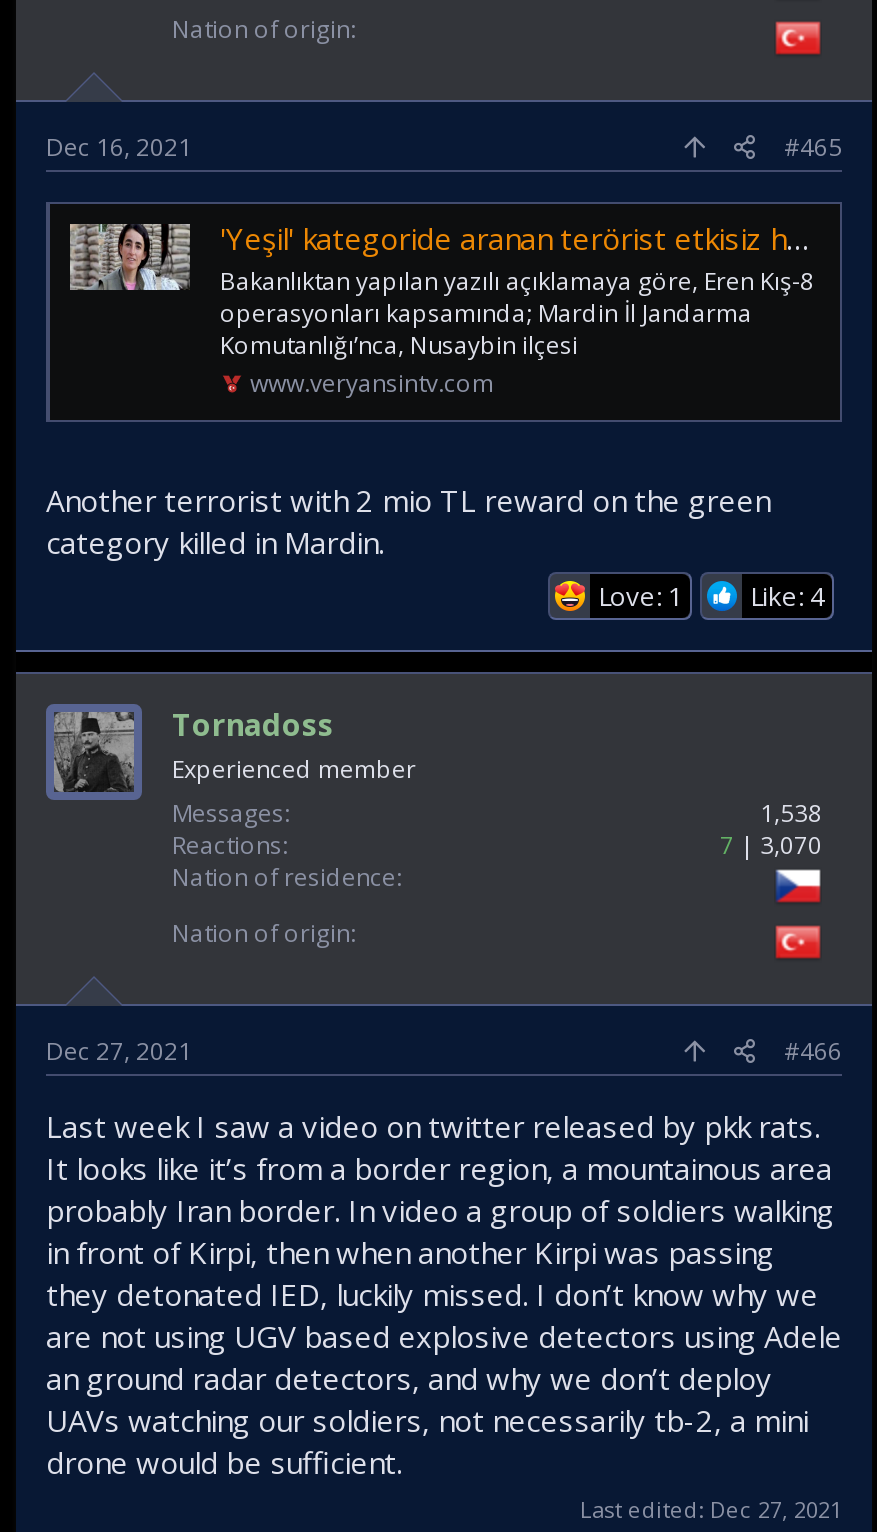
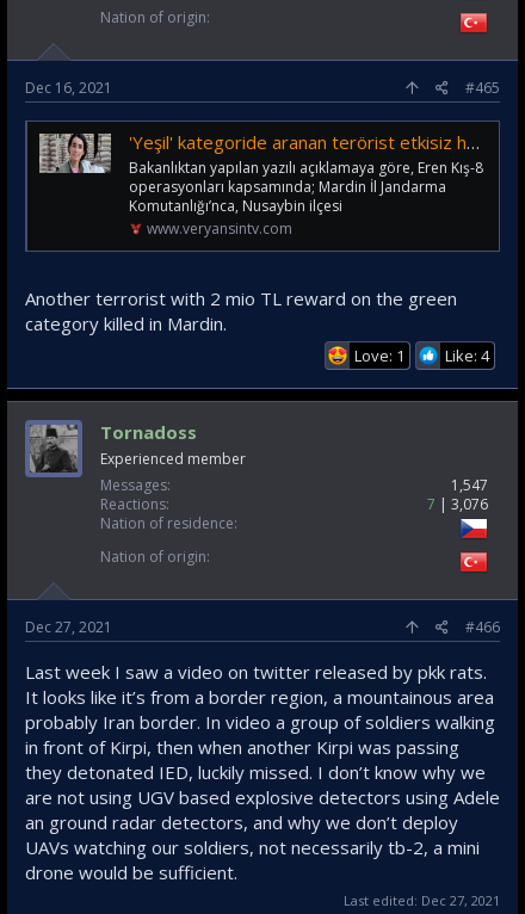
- 1,538
+ 1,547

- 7 3,070
+ 7 3,076
